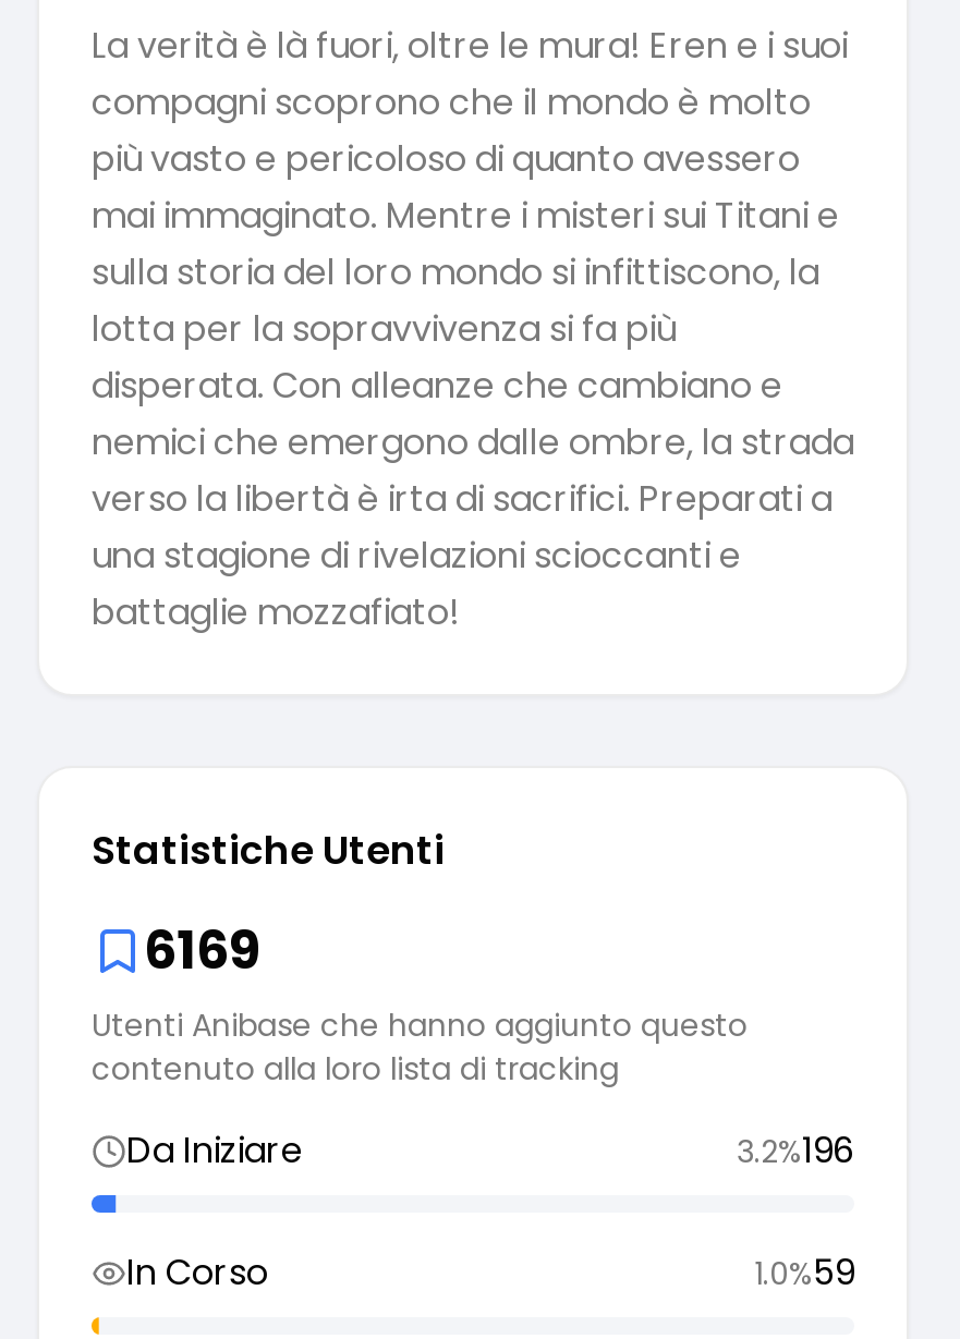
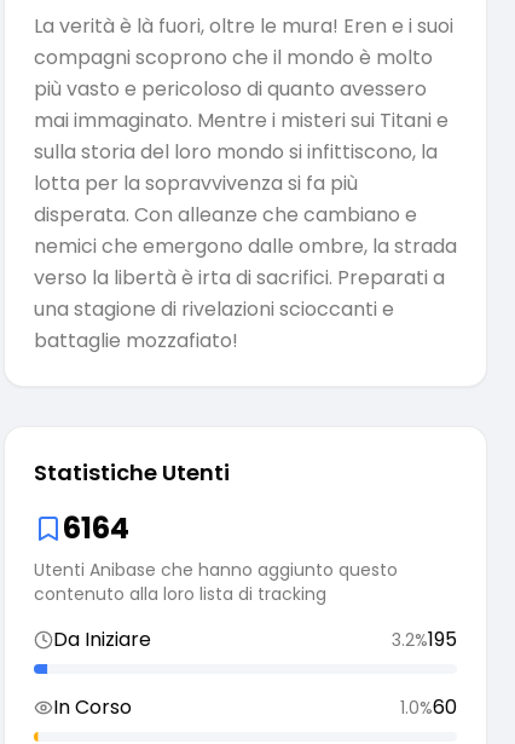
- 6169
+ 6164

- 3.2%196
+ 3.2%195

- 1.0%59
+ 1.0%60
